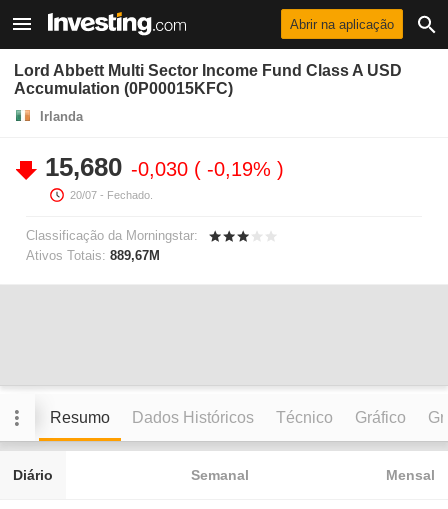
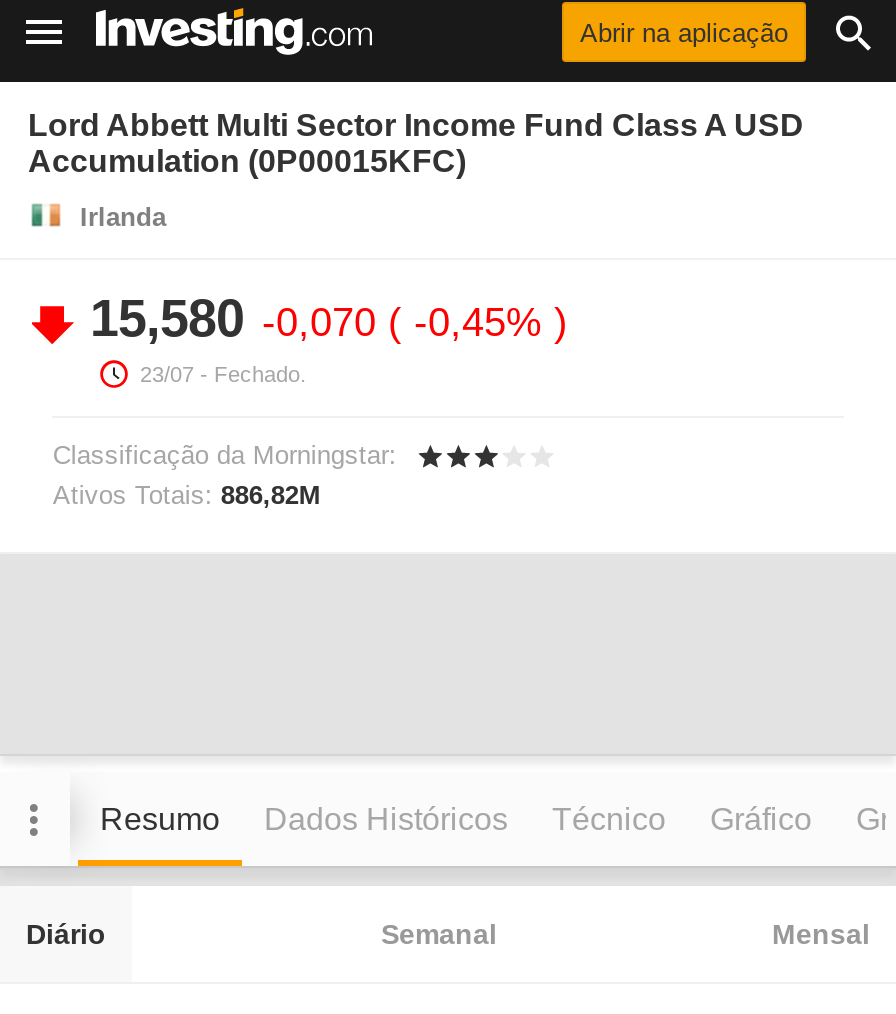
- 15,680 -0,030 -0,19%
+ 15,580 -0,070 -0,45%

- 20/07 - Fechado.
+ 23/07 - Fechado.

- Ativos Totais: 889,67M
+ Ativos Totais: 886,82M
